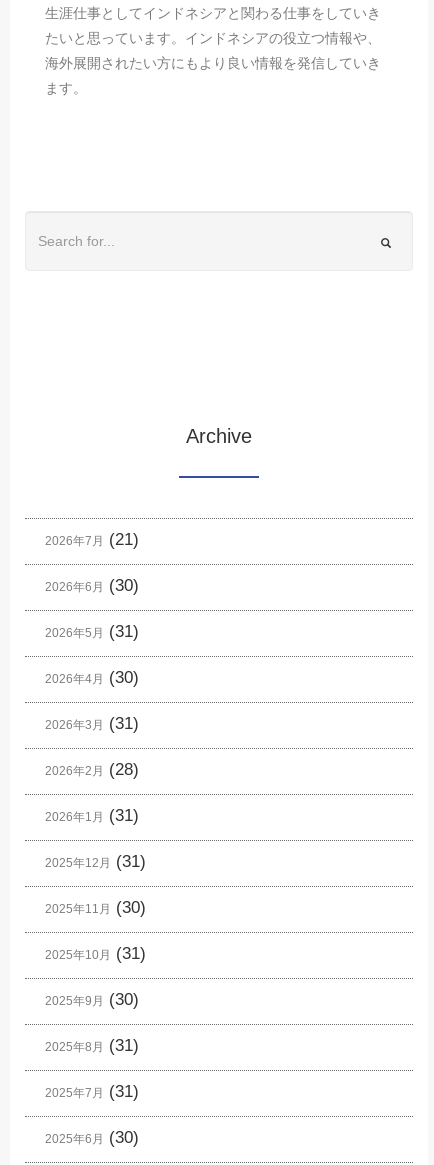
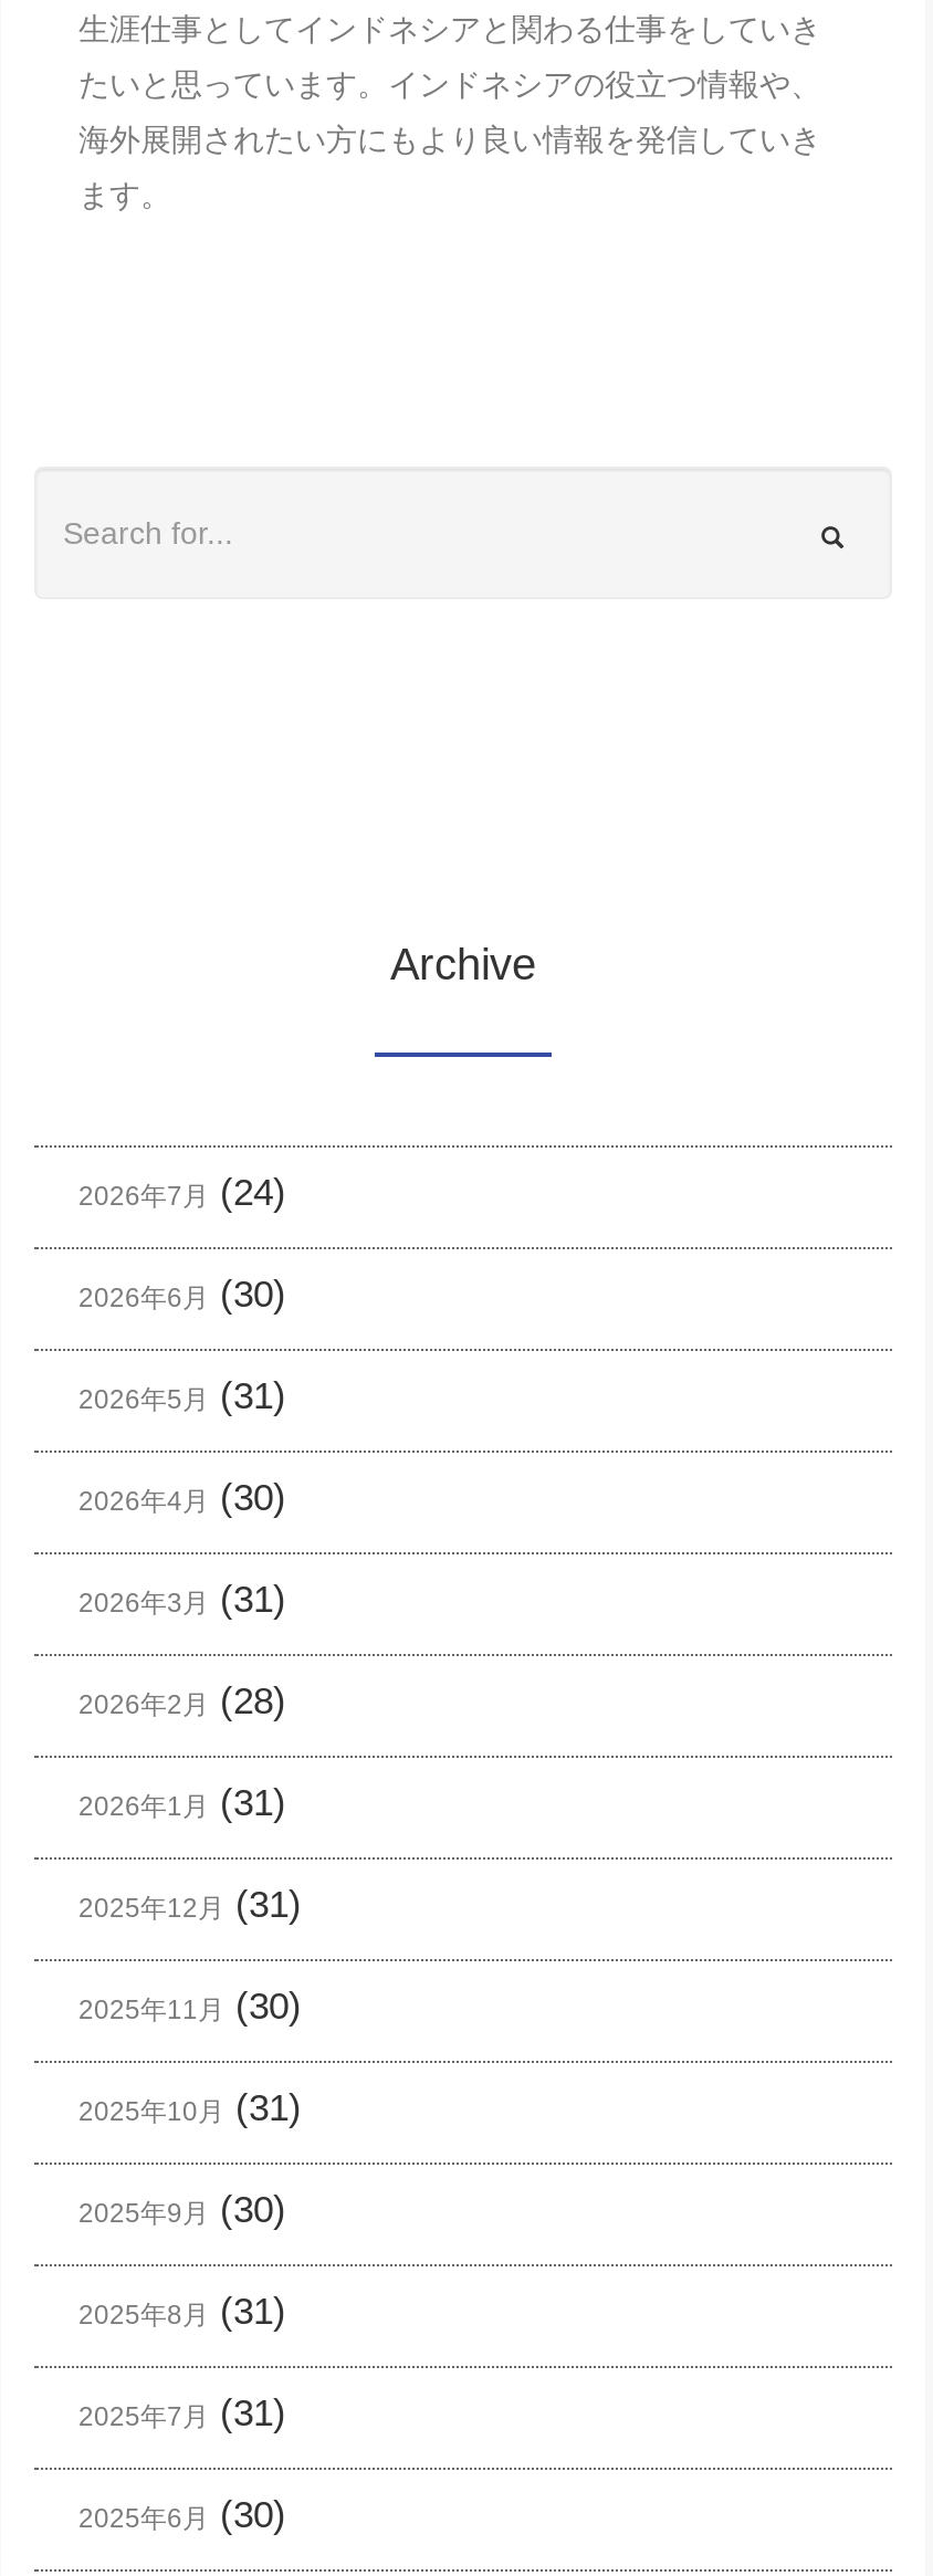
- 2026年7月(21)
+ 2026年7月(24)
